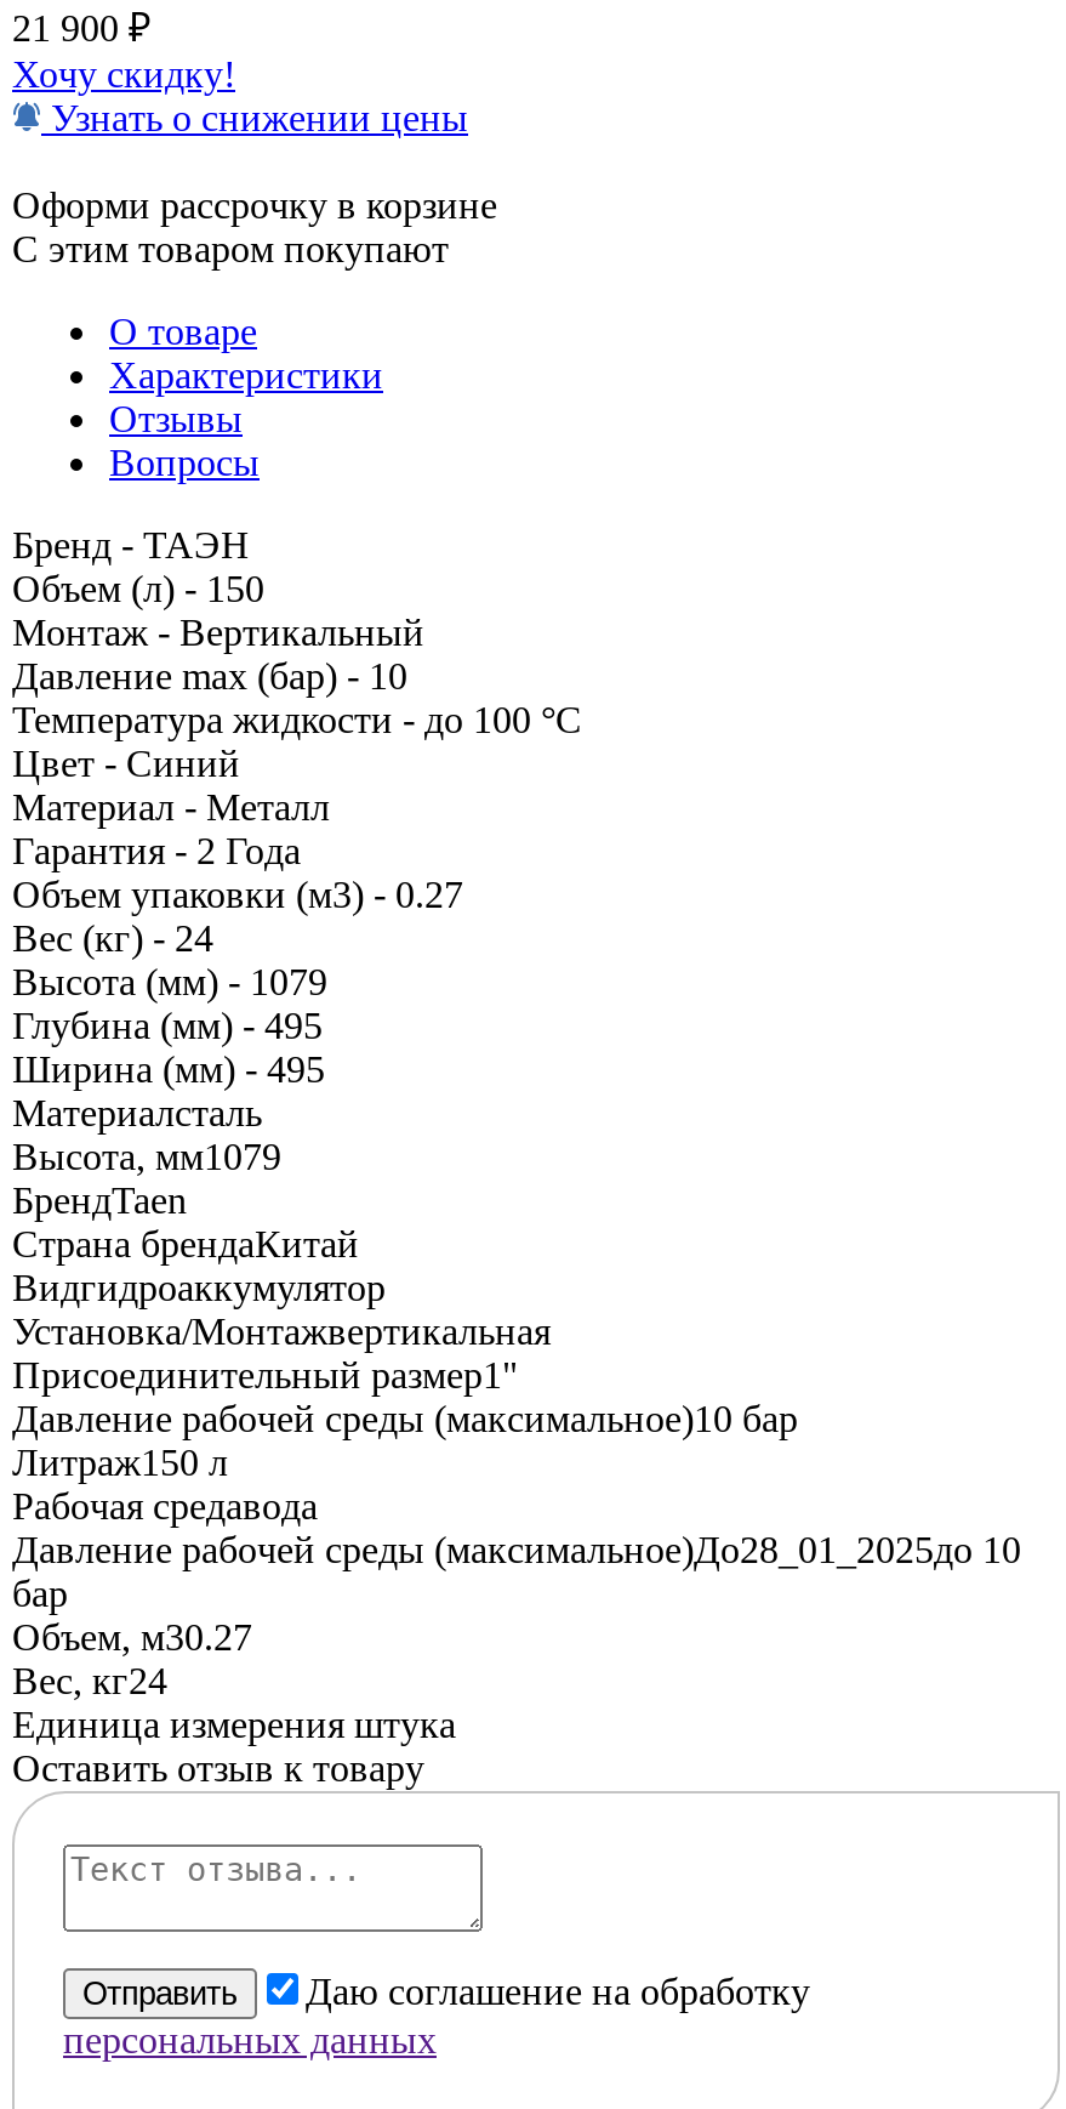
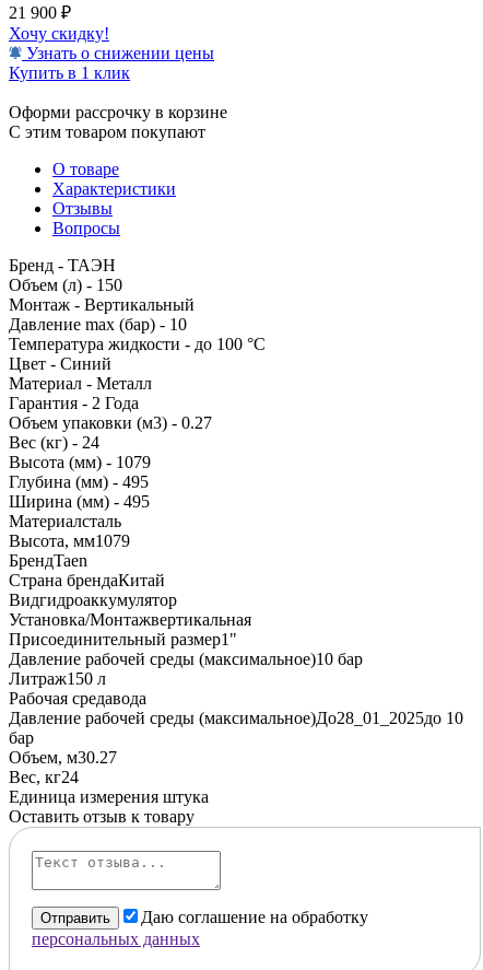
+ Купить в 1 клик
